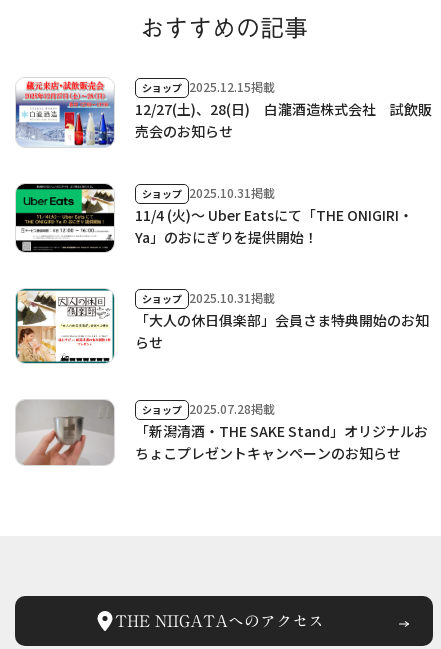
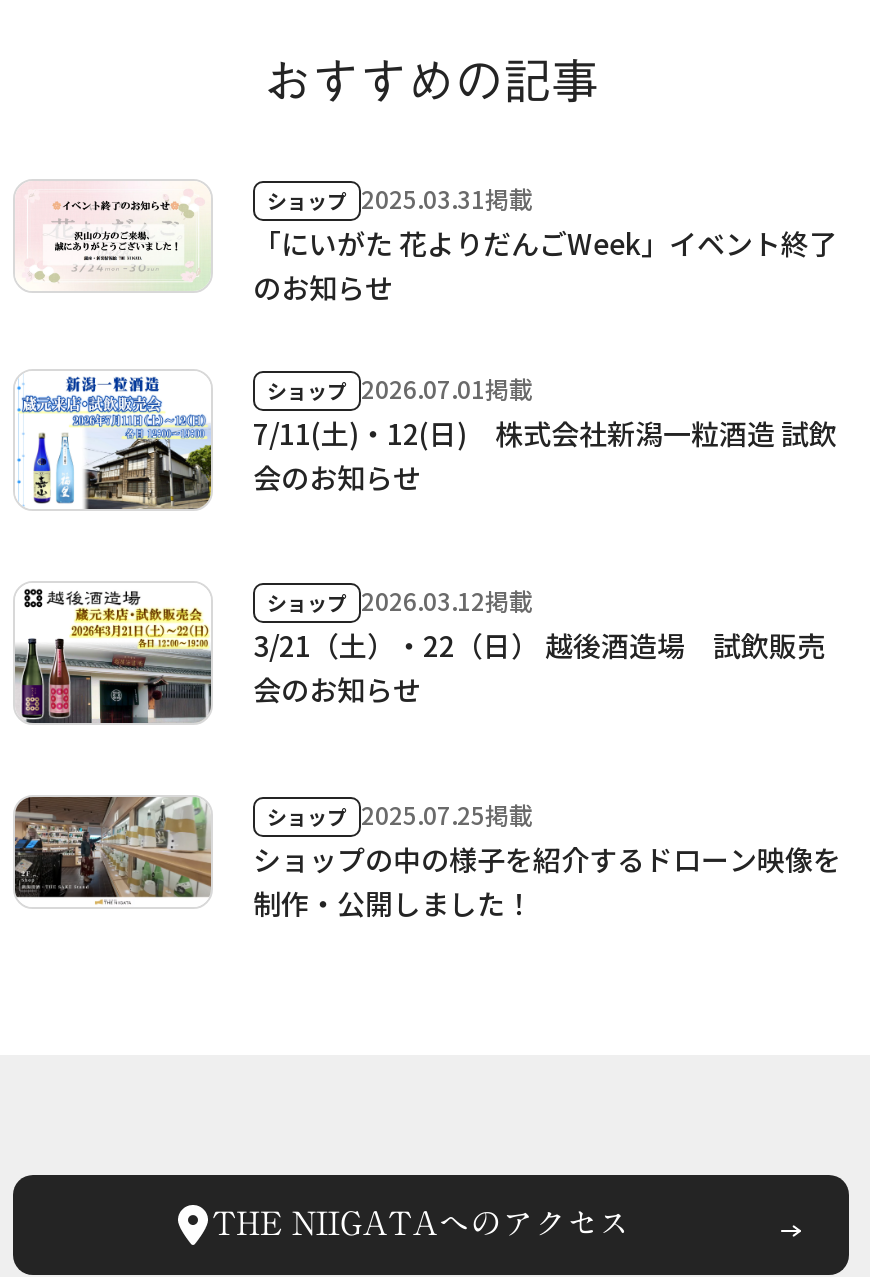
- [image]
- ショップ 2025.12.15掲載
- 12/27(土)、28(日) 白瀧酒造株式会社 試飲販
- 売会のお知らせ
+ [image]
+ ショップ 2025.03.31掲載
+ 「にいがた 花よりだんごWeek」イベント終了
+ のお知らせ

- [image]
- ショップ 2025.10.31掲載
- 11/4 (火)～ Uber Eatsにて「THE ONIGIRI・
- Ya」のおにぎりを提供開始！
+ [image]
+ ショップ 2026.07.01掲載
+ 7/11(土)・12(日) 株式会社新潟一粒酒造 試飲
+ 会のお知らせ

- [image]
- ショップ 2025.10.31掲載
- 「大人の休日俱楽部」会員さま特典開始のお知
- らせ
+ [image]
+ ショップ 2026.03.12掲載
+ 3/21（土）・22（日） 越後酒造場 試飲販売
+ 会のお知らせ

- [image]
- ショップ 2025.07.28掲載
- 「新潟清酒・THE SAKE Stand」オリジナルお
- ちょこプレゼントキャンペーンのお知らせ
+ [image]
+ ショップ 2025.07.25掲載
+ ショップの中の様子を紹介するドローン映像を
+ 制作・公開しました！
